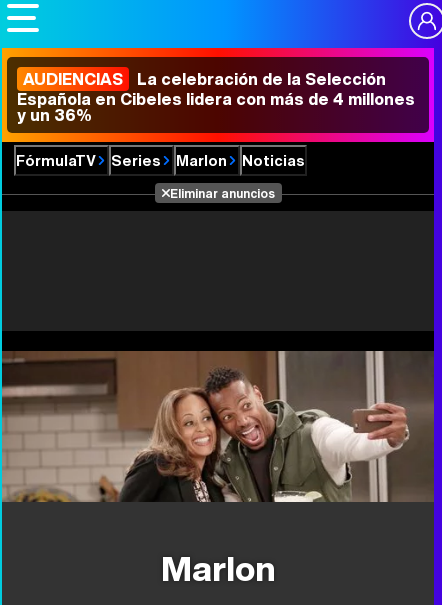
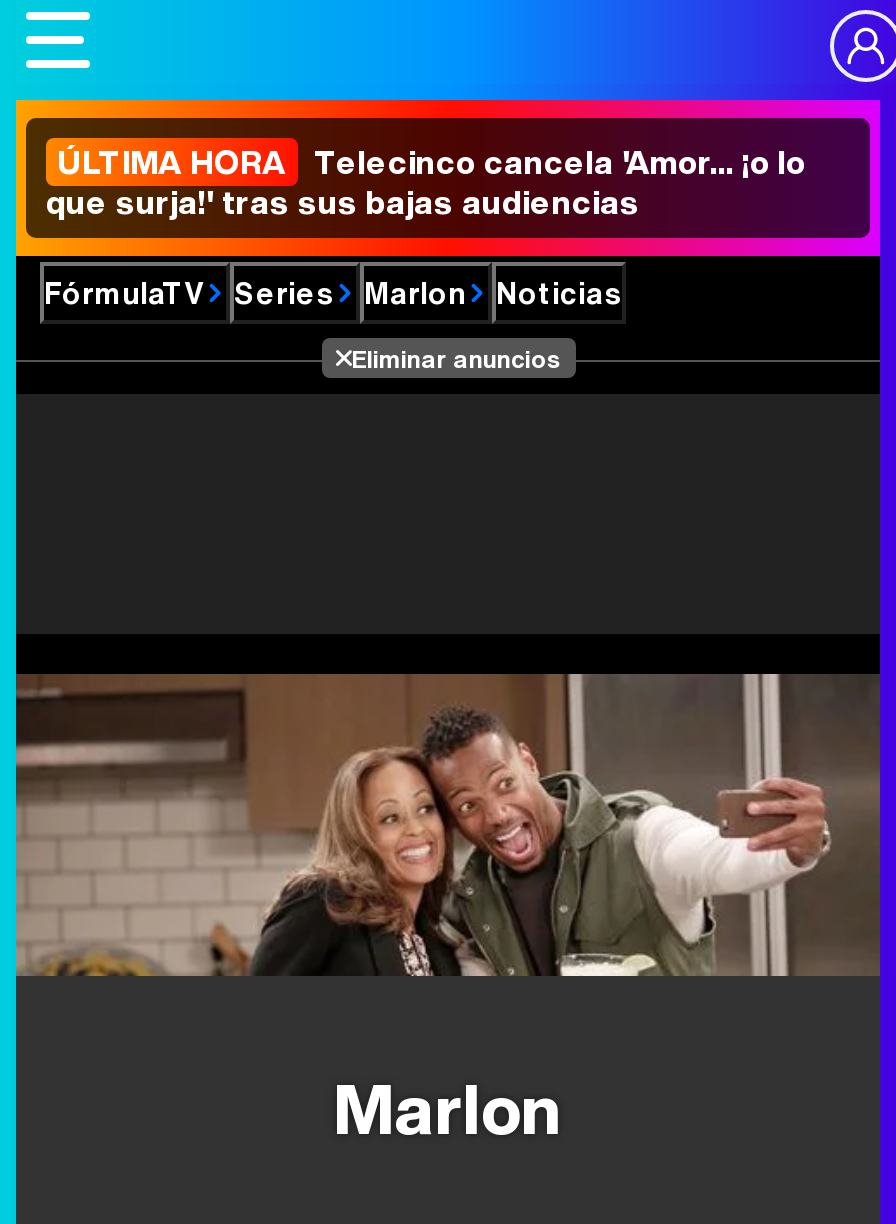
- AUDIENCIAS La celebración de la Selección
- Española en Cibeles lidera con más de 4 millones
- y un 36%
+ ÚLTIMA HORA Telecinco cancela 'Amor... ¡o lo
+ que surja!' tras sus bajas audiencias
